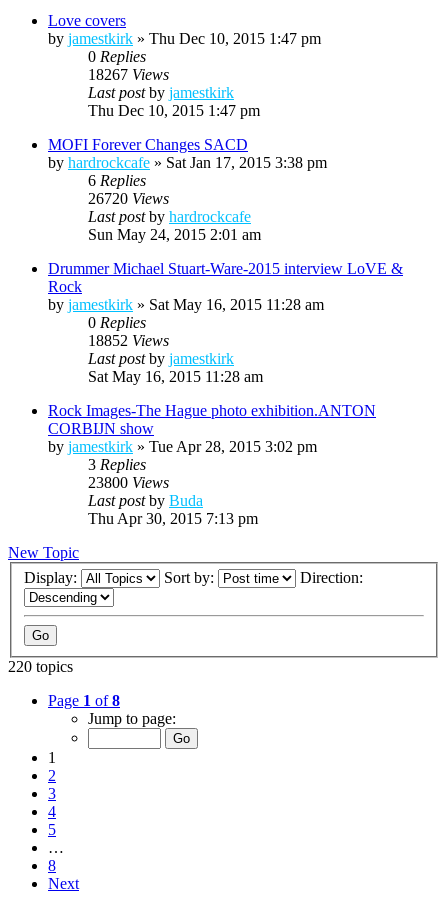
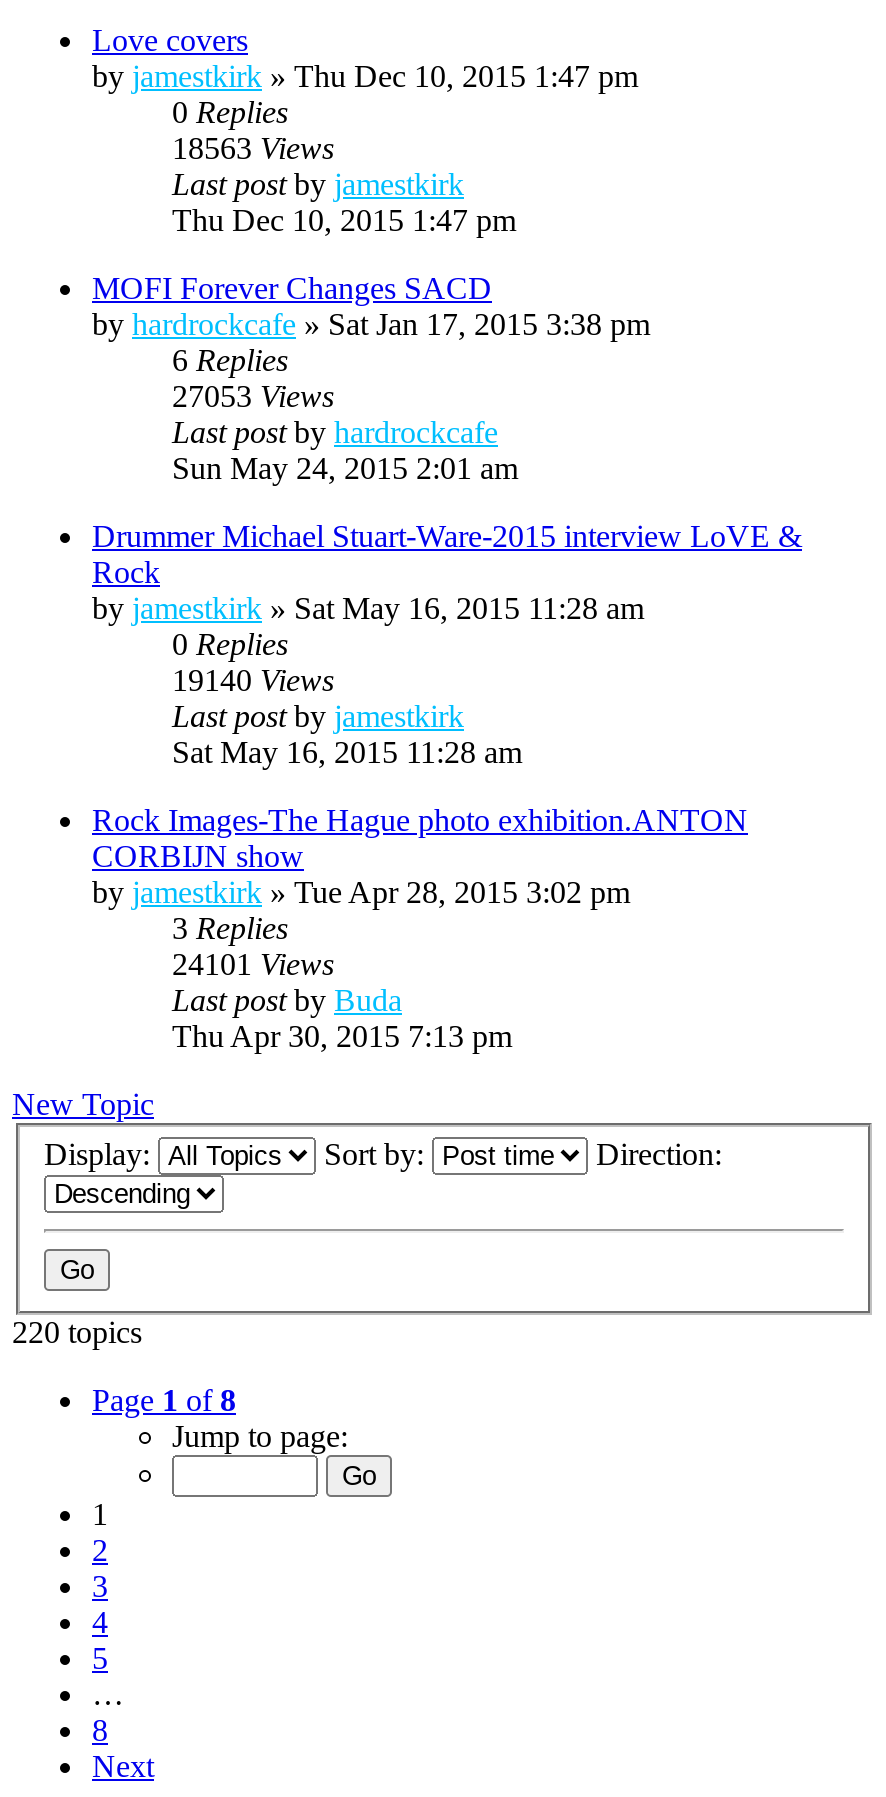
- 18267 Views
+ 18563 Views

- 26720 Views
+ 27053 Views

- 18852 Views
+ 19140 Views

- 23800 Views
+ 24101 Views
